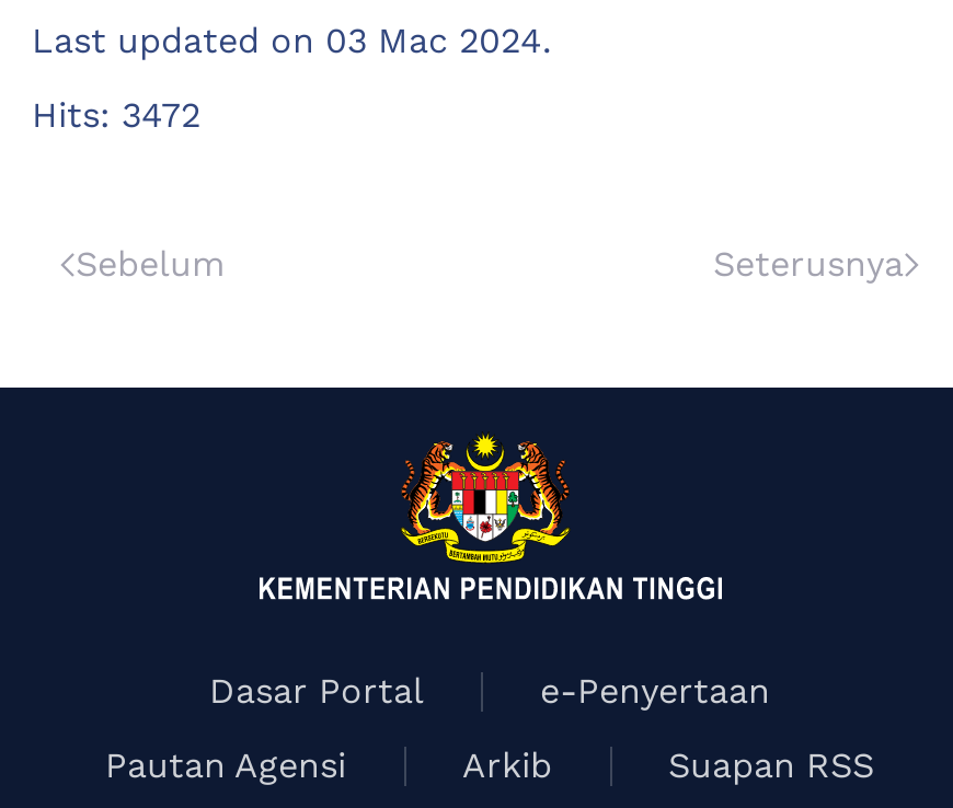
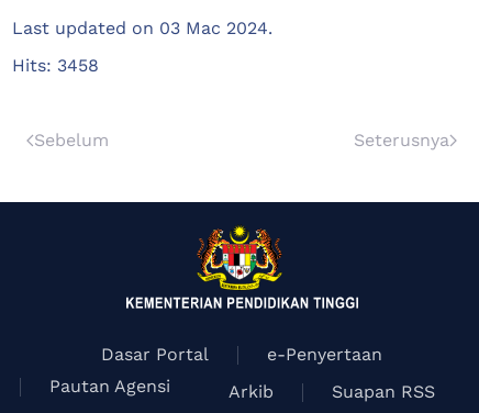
- Hits: 3472
+ Hits: 3458
